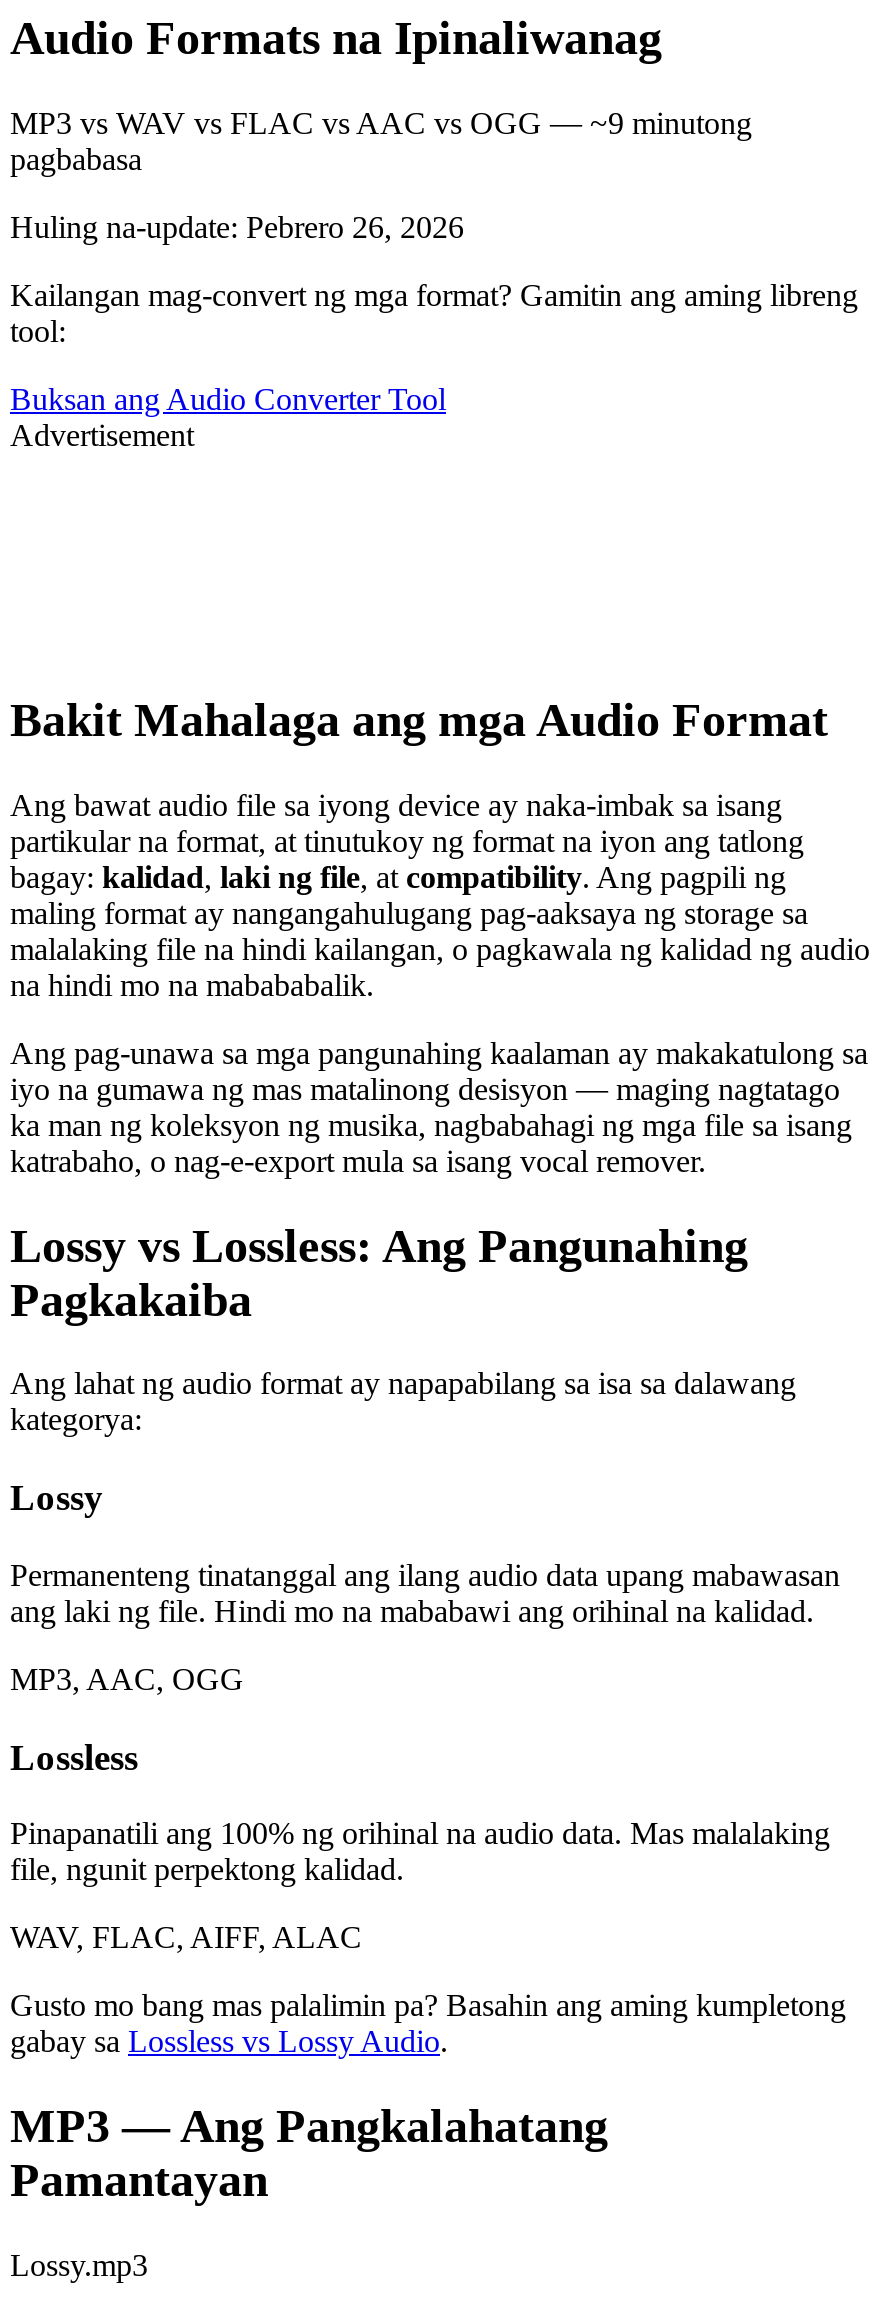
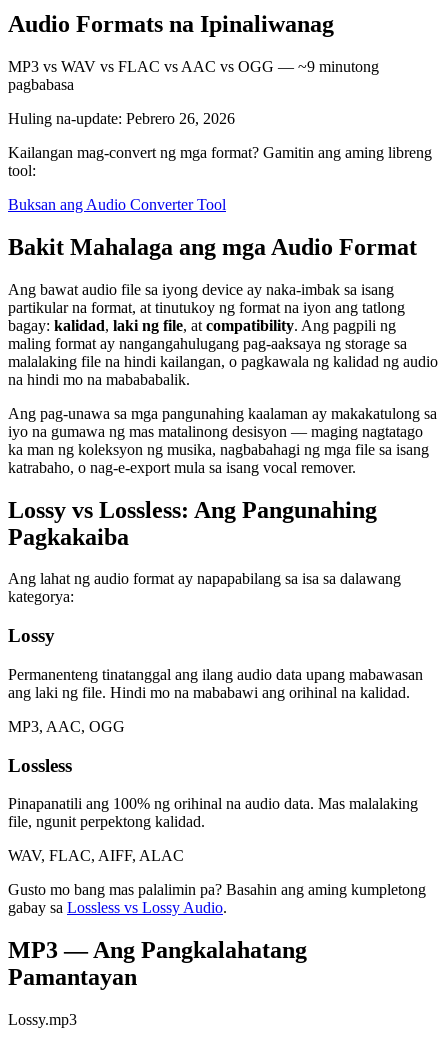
- Advertisement
